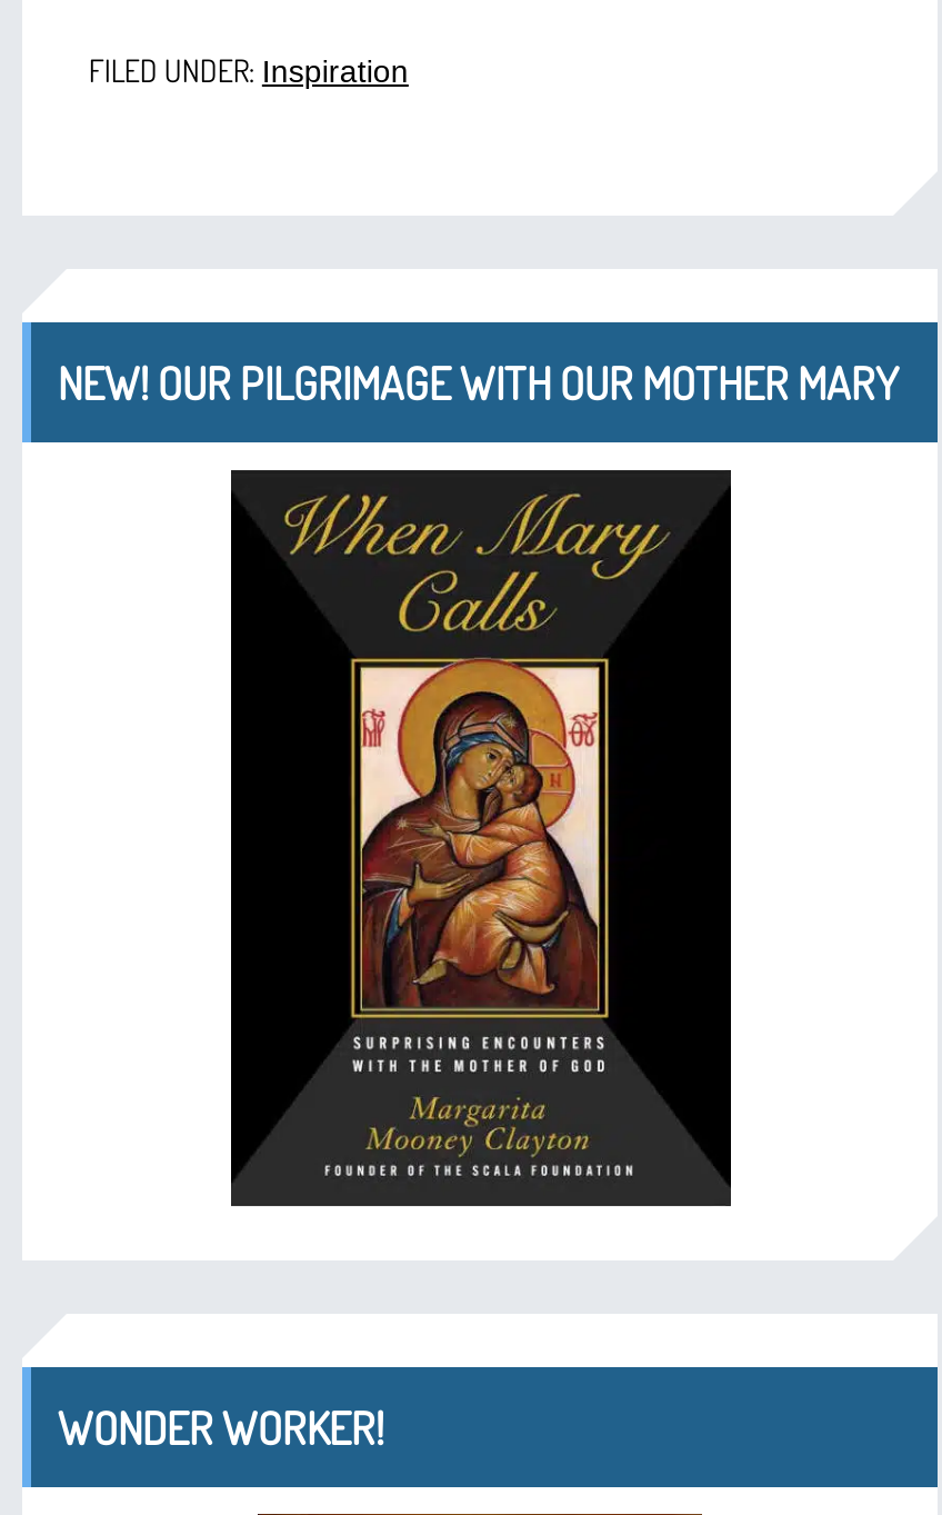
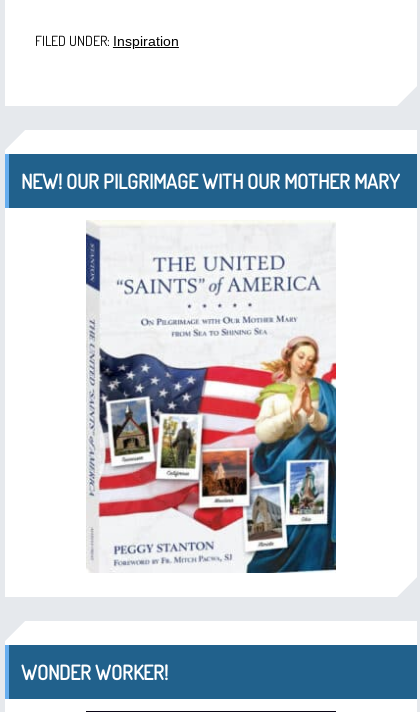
- [image]
+ [image]
